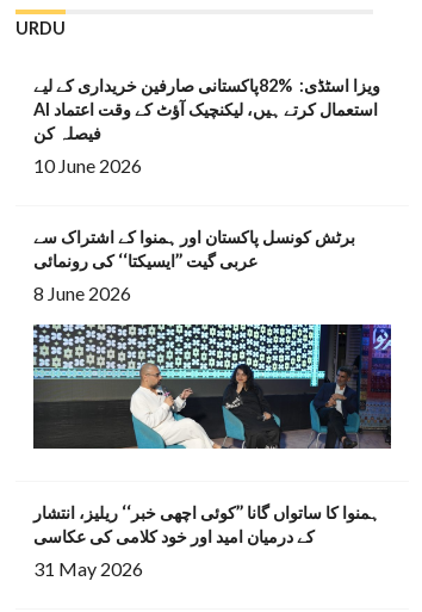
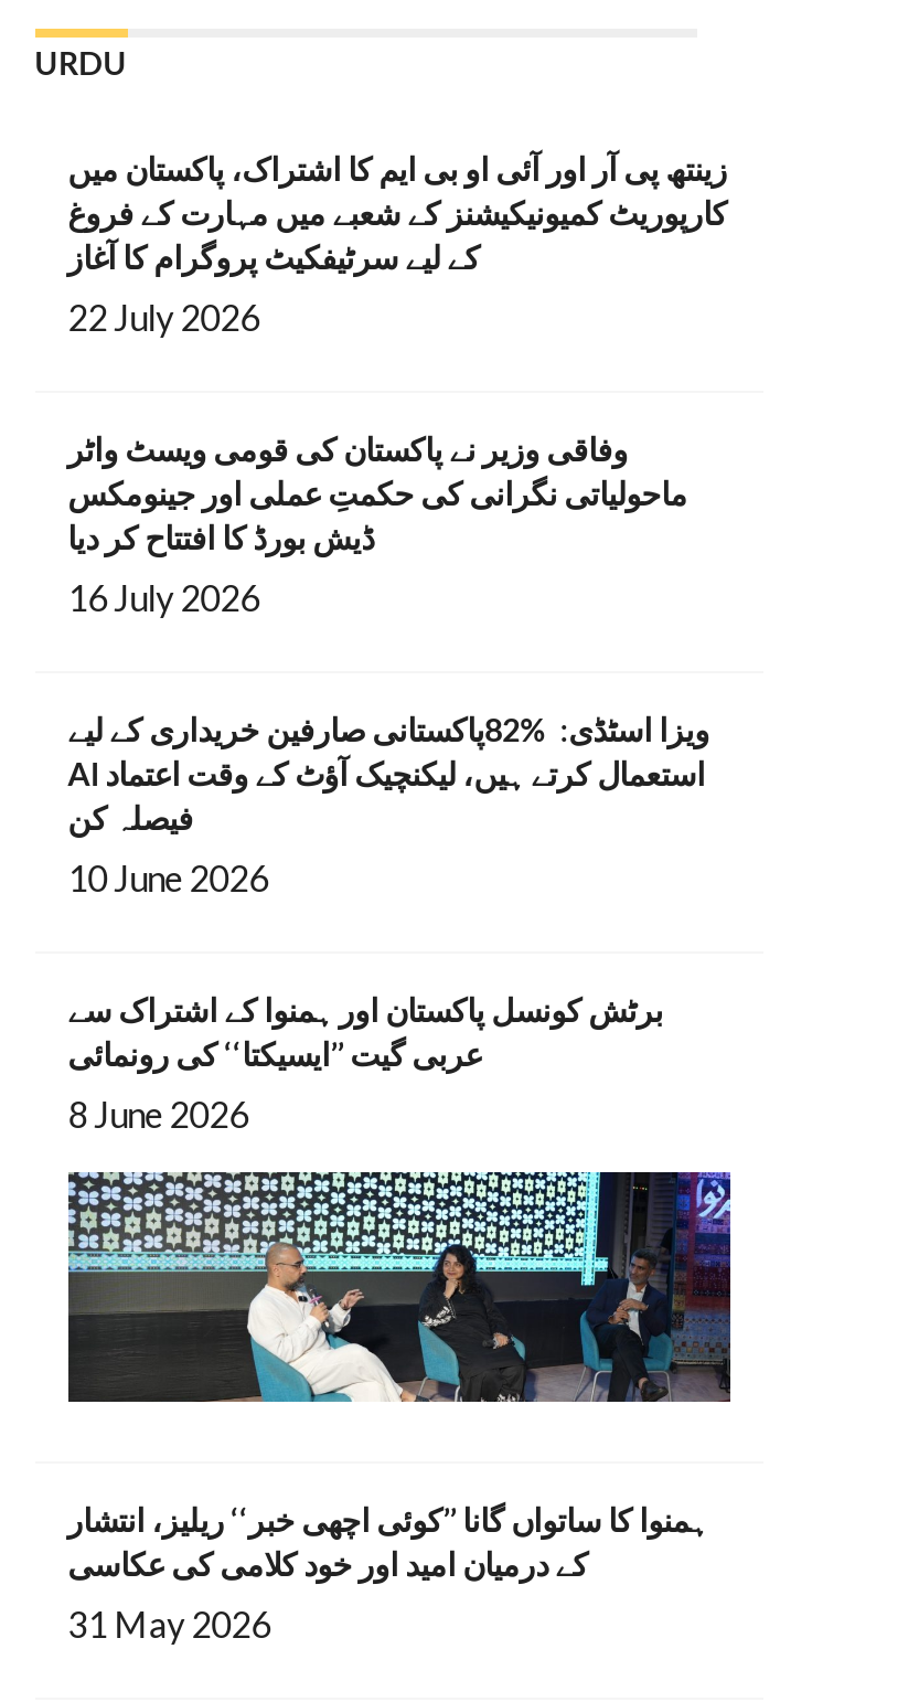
+ زینتھ پی آر اور آئی او بی ایم کا اشتراک، پاکستان میں
+ کارپوریٹ کمیونیکیشنز کے شعبے میں مہارت کے فروغ
+ کے لیے سرٹیفکیٹ پروگرام کا آغاز
+ 22 July 2026
+ وفاقی وزیر نے پاکستان کی قومی ویسٹ واٹر
+ ماحولیاتی نگرانی کی حکمتِ عملی اور جینومکس
+ ڈیش بورڈ کا افتتاح کر دیا
+ 16 July 2026
